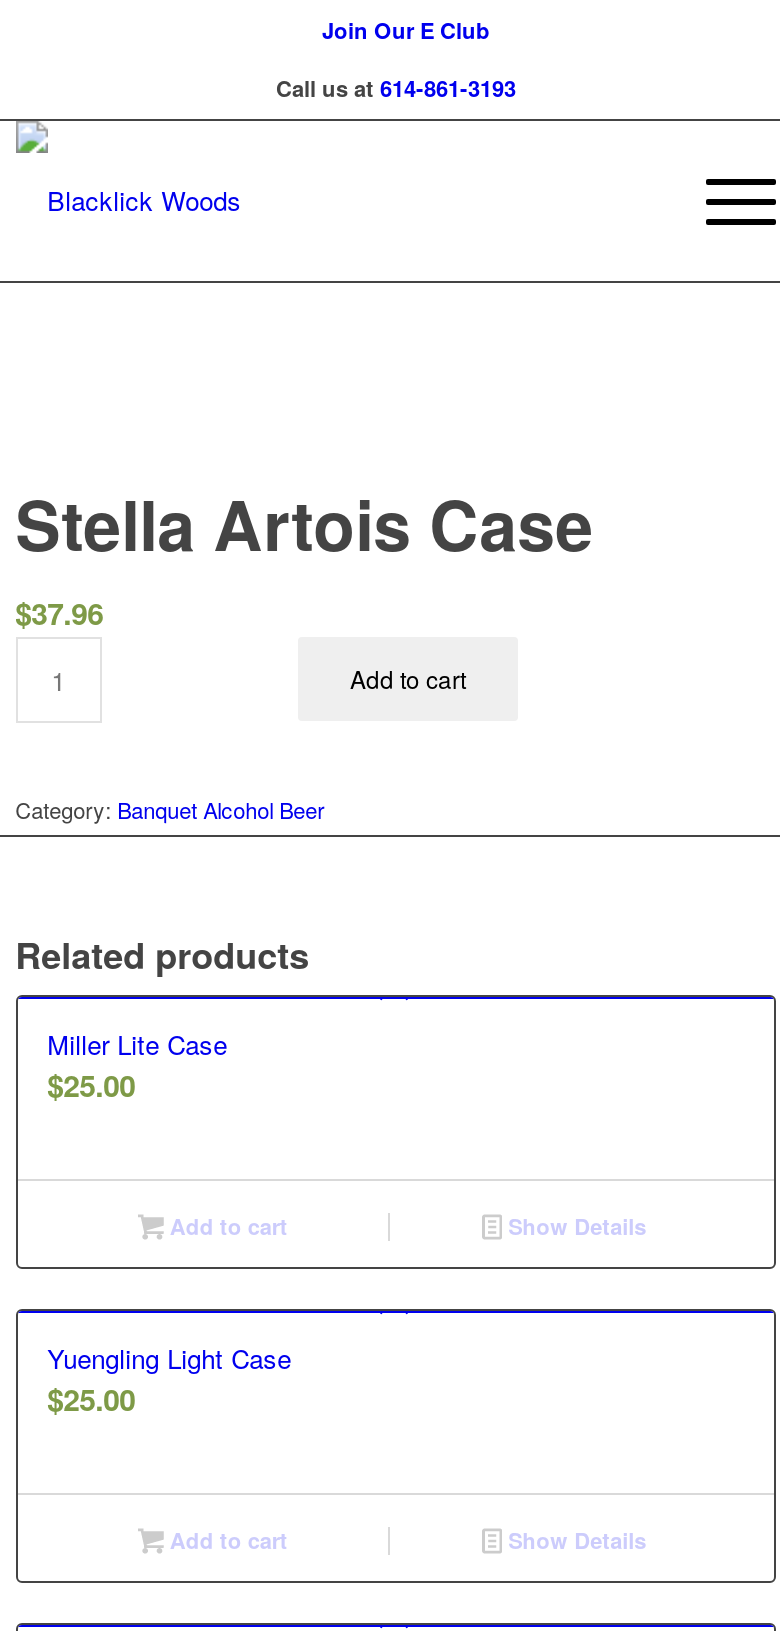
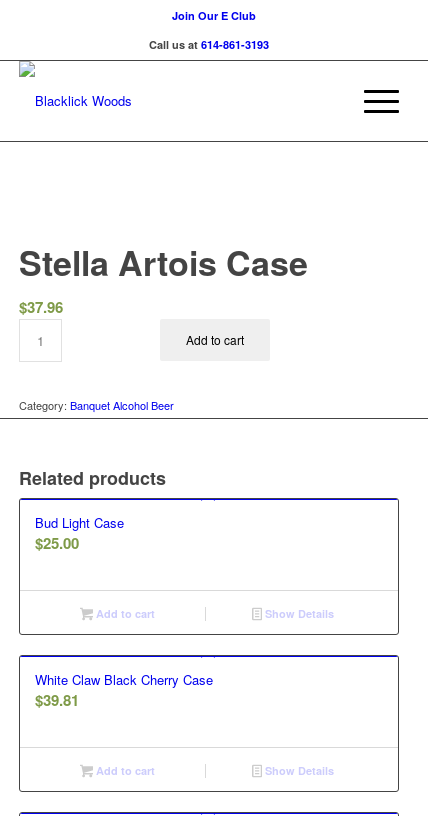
- Miller Lite Case
+ Bud Light Case

- Yuengling Light Case
- $25.00
+ White Claw Black Cherry Case
+ $39.81
